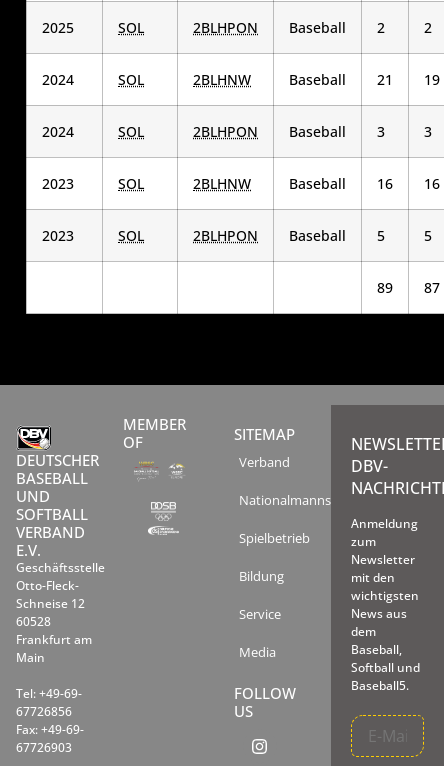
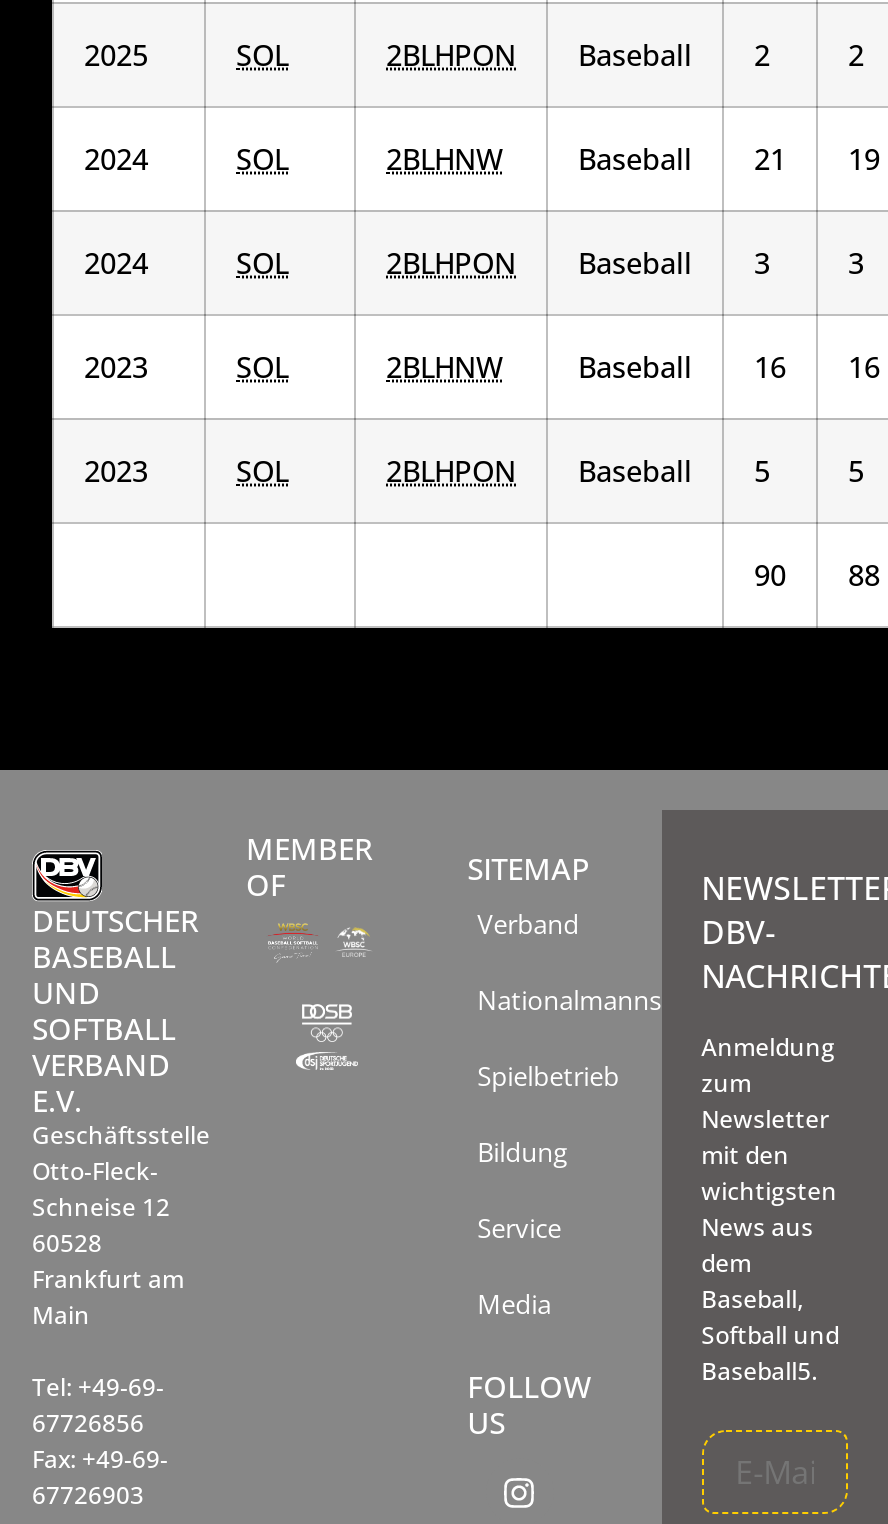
- 89
+ 90

- 87
+ 88
